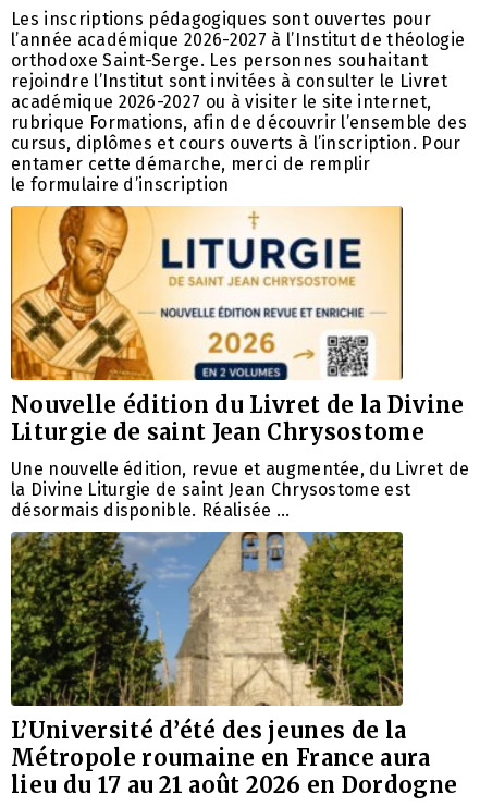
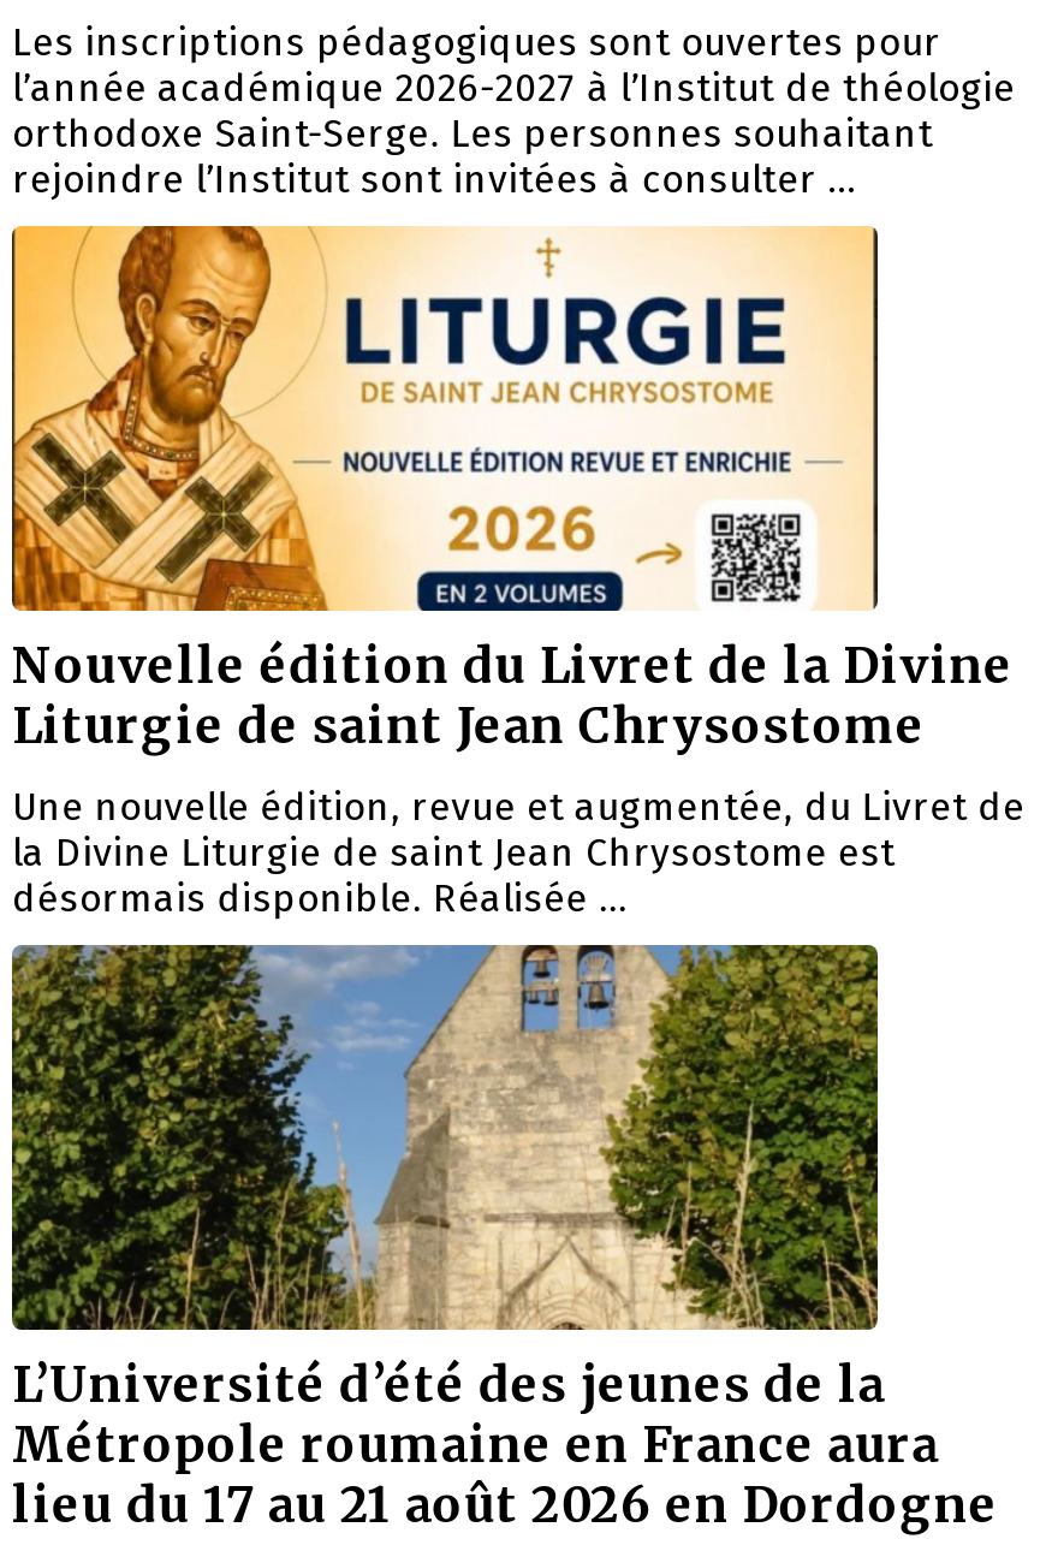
- rejoindre l’Institut sont invitées à consulter le Livret
- académique 2026-2027 ou à visiter le site internet,
- rubrique Formations, afin de découvrir l’ensemble des
- cursus, diplômes et cours ouverts à l’inscription. Pour
- entamer cette démarche, merci de remplir
- le formulaire d’inscription
+ rejoindre l’Institut sont invitées à consulter …
